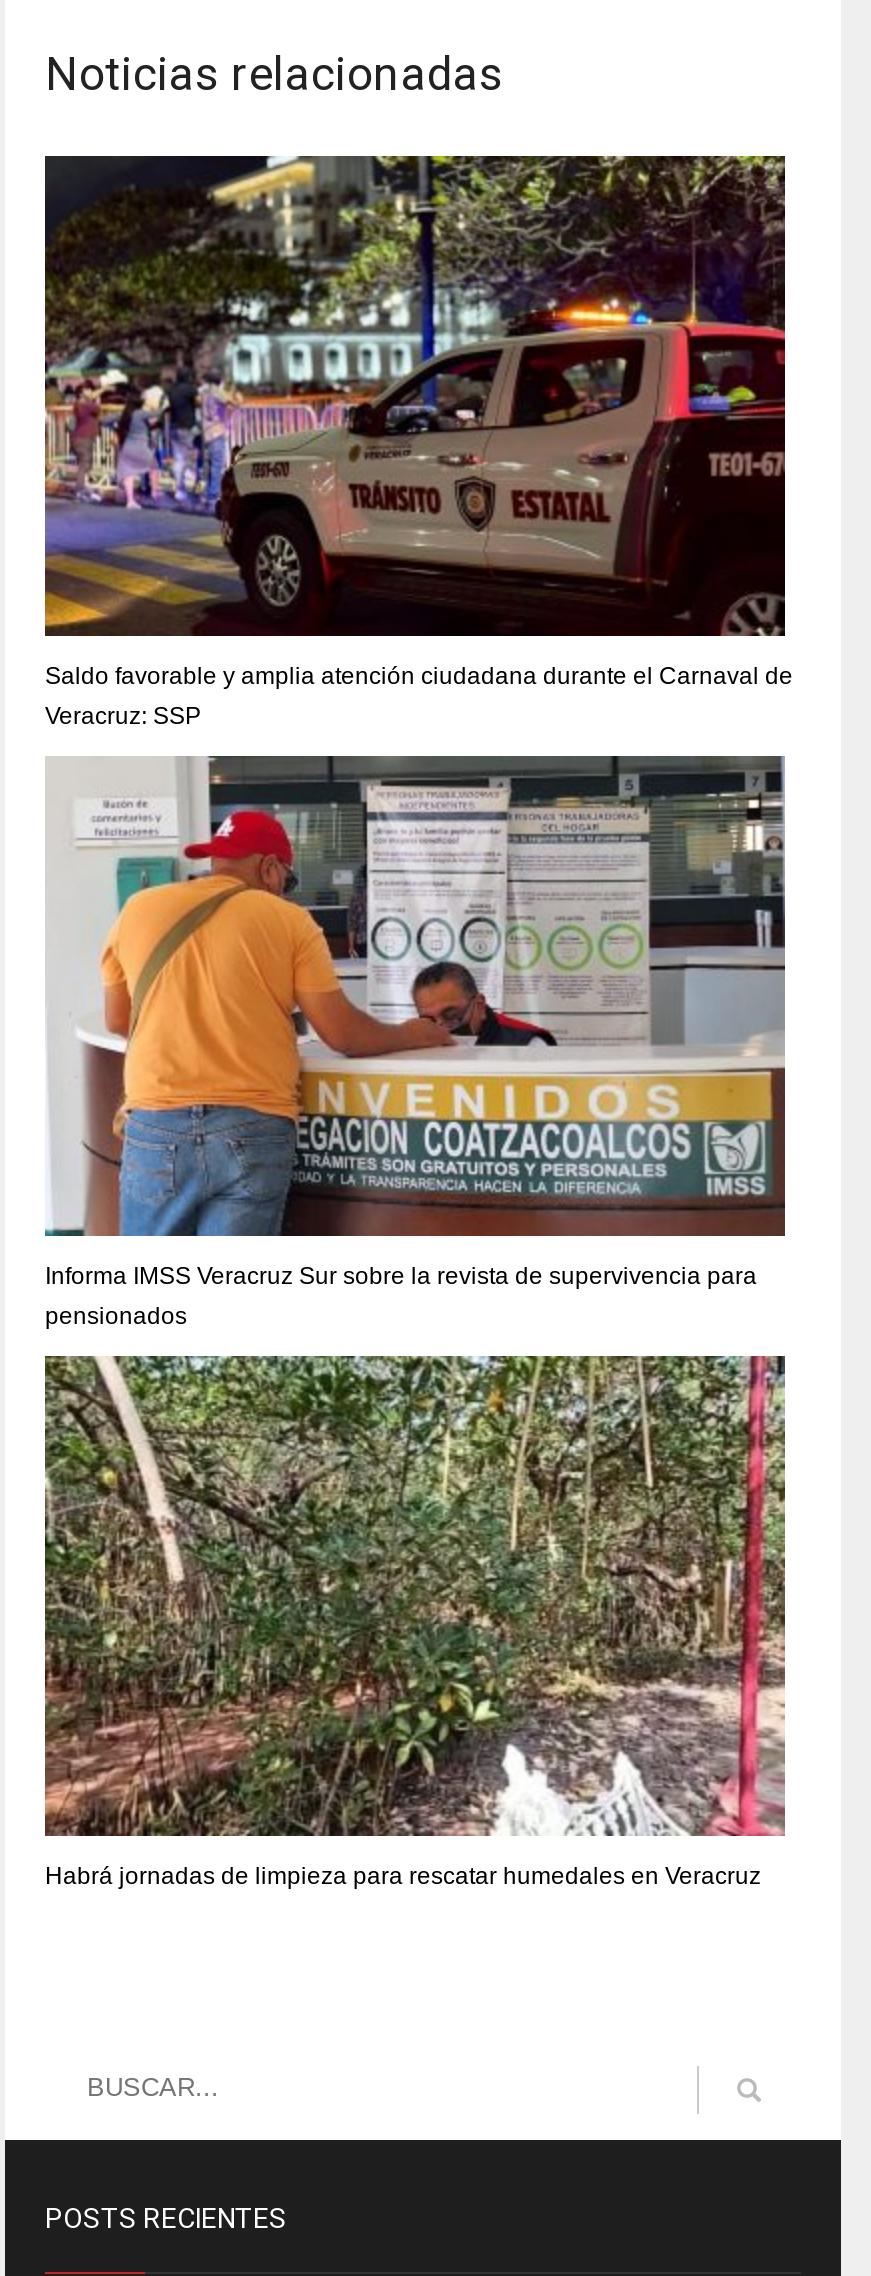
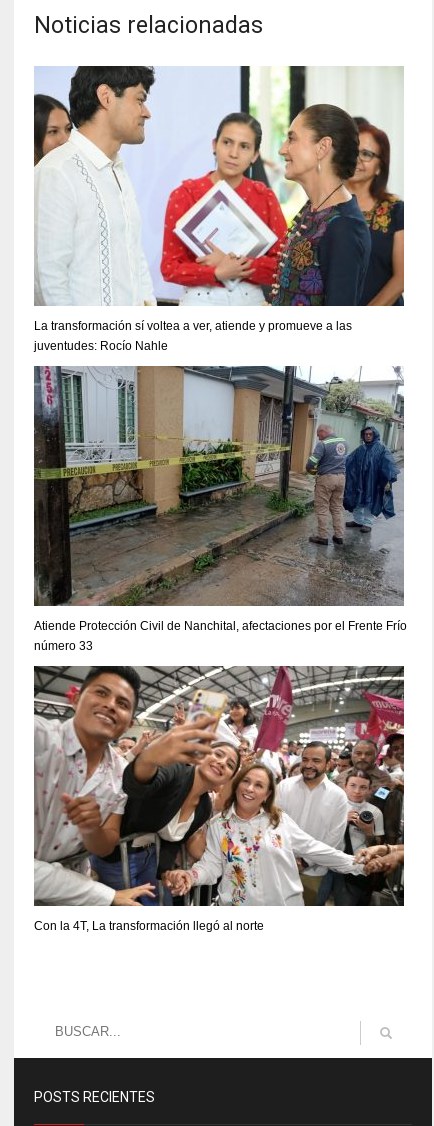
- [image]
- Saldo favorable y amplia atención ciudadana durante el Carnaval de
- Veracruz: SSP
+ [image]
+ La transformación sí voltea a ver, atiende y promueve a las
+ juventudes: Rocío Nahle

- [image]
- Informa IMSS Veracruz Sur sobre la revista de supervivencia para
- pensionados
+ [image]
+ Atiende Protección Civil de Nanchital, afectaciones por el Frente Frío
+ número 33

- [image]
- Habrá jornadas de limpieza para rescatar humedales en Veracruz
+ [image]
+ Con la 4T, La transformación llegó al norte
